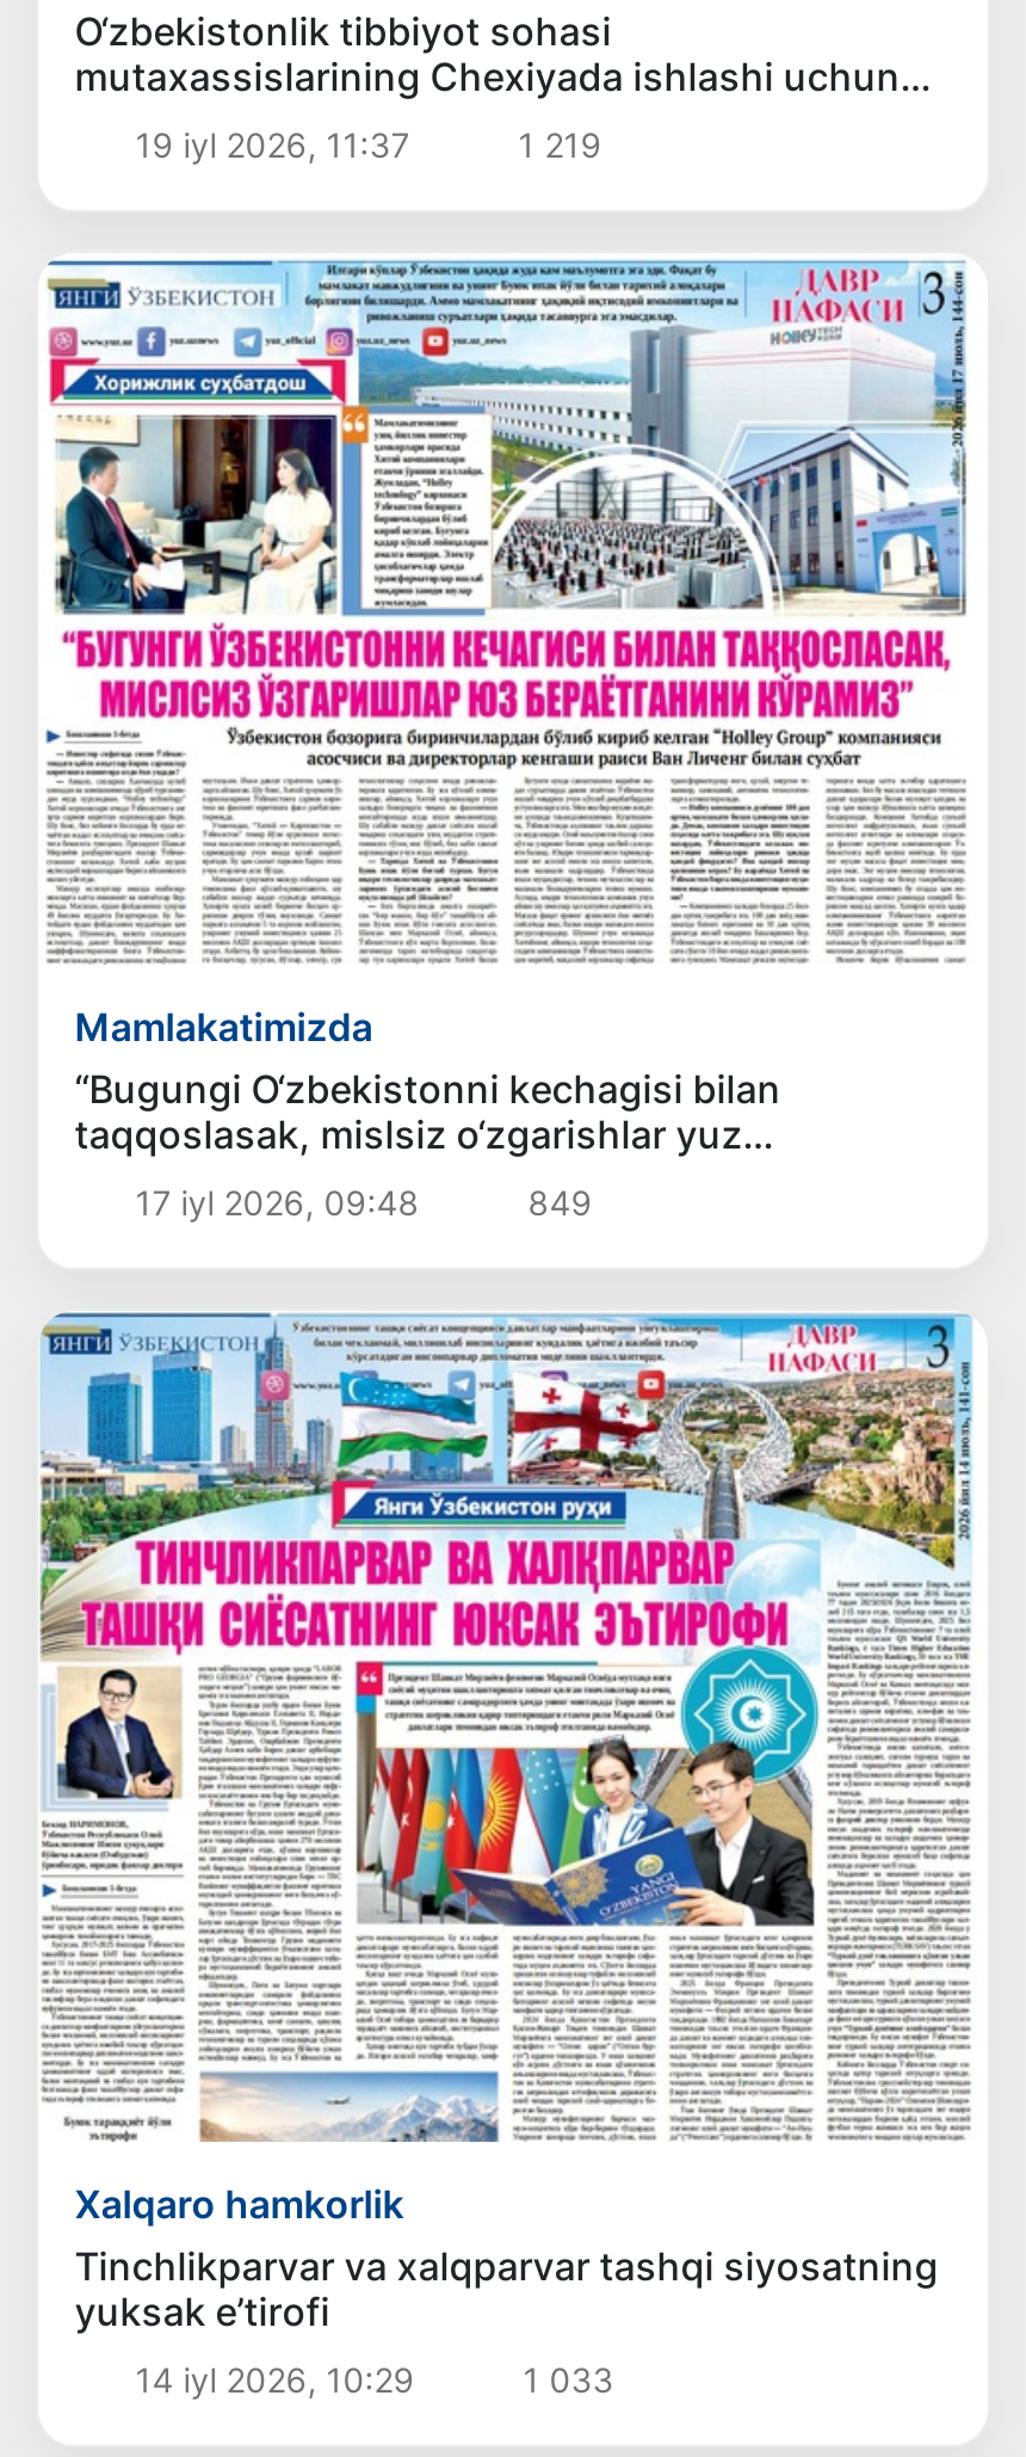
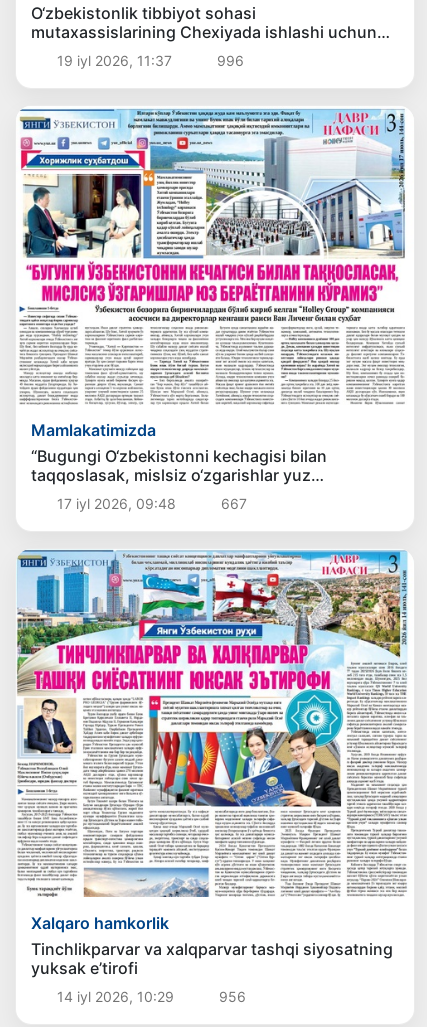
- 1 219
+ 996

- 849
+ 667

- 1 033
+ 956
